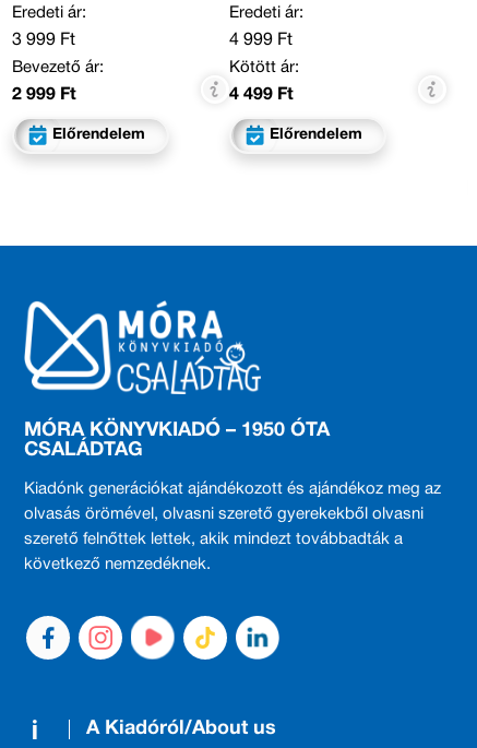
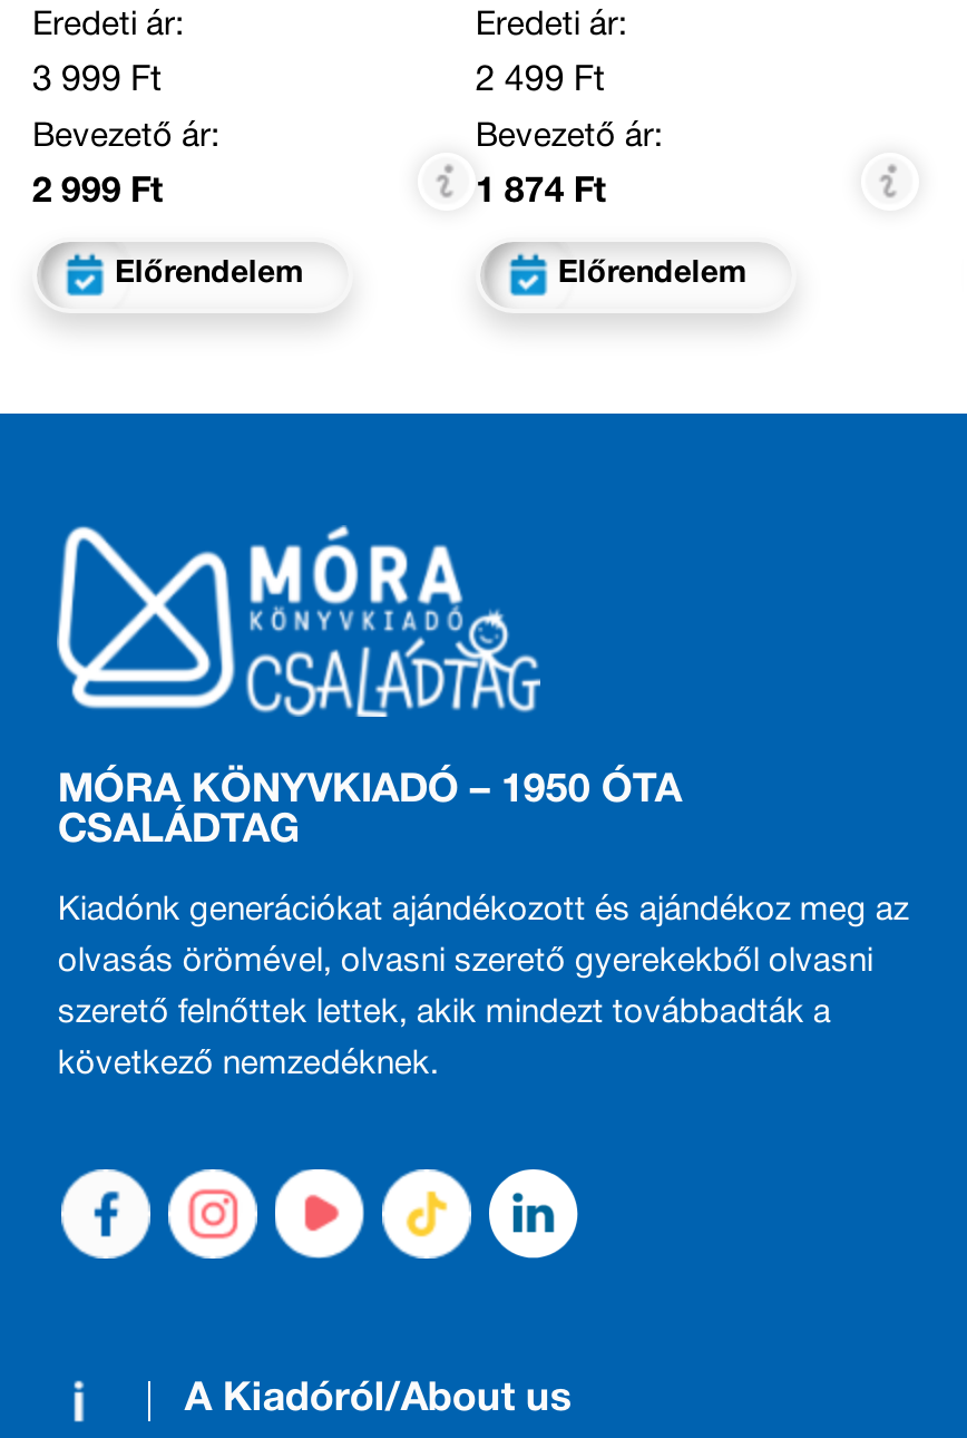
- 4 999 Ft
+ 2 499 Ft

- Kötött ár:
+ Bevezető ár:

- 4 499 Ft
+ 1 874 Ft
